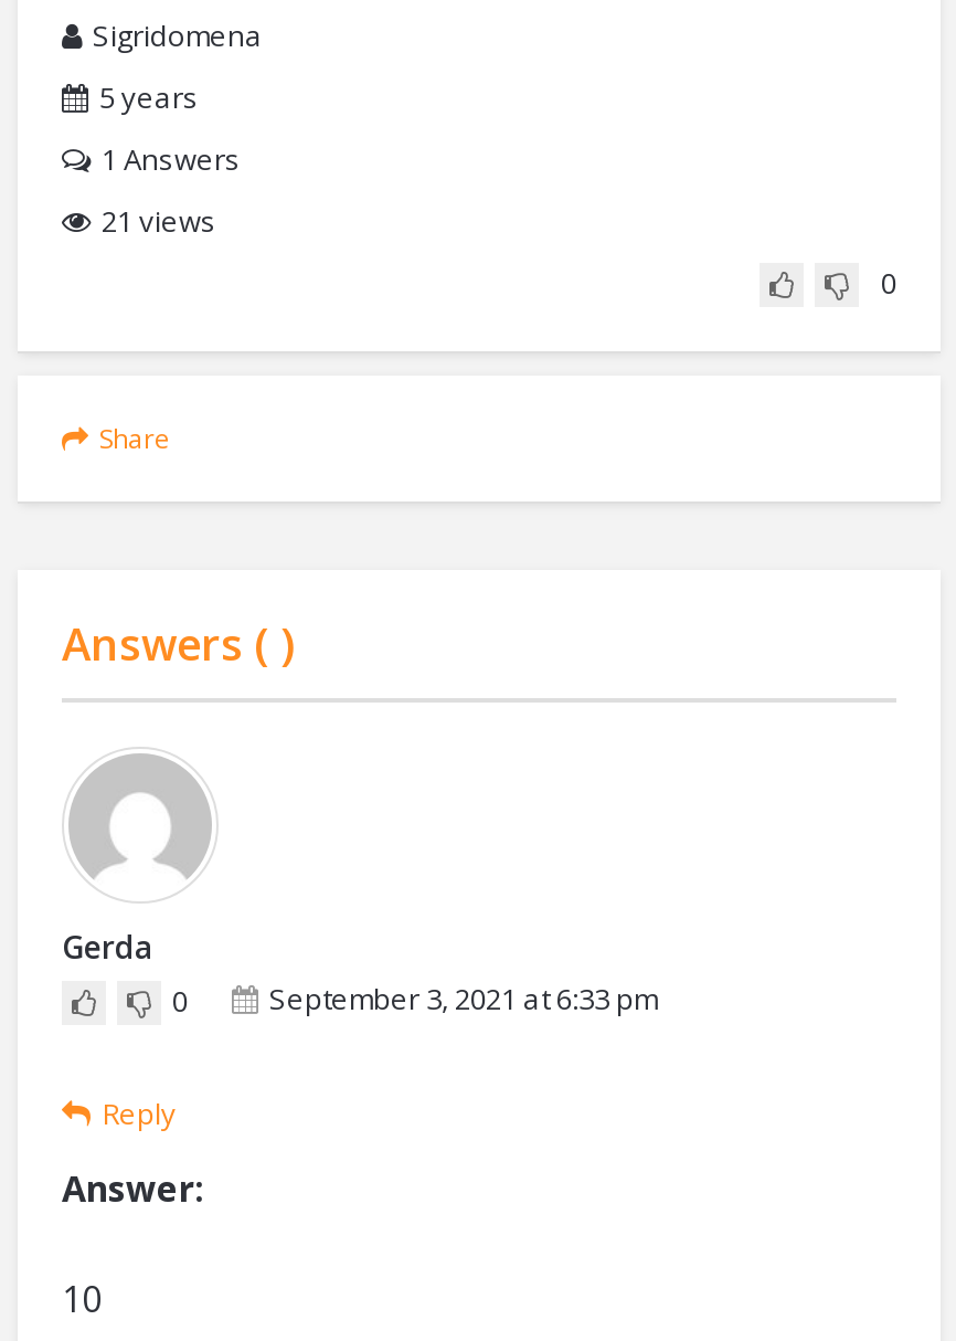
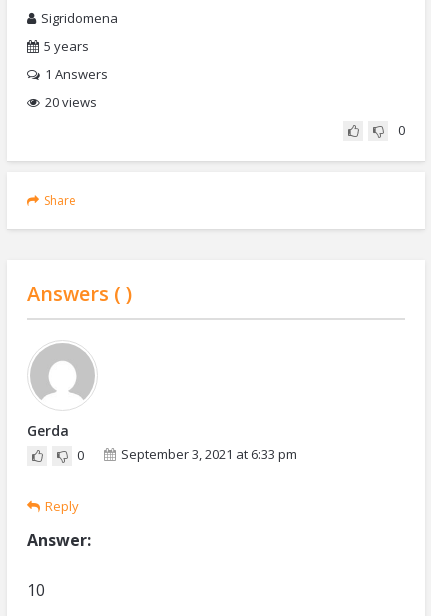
- 21 views
+ 20 views
